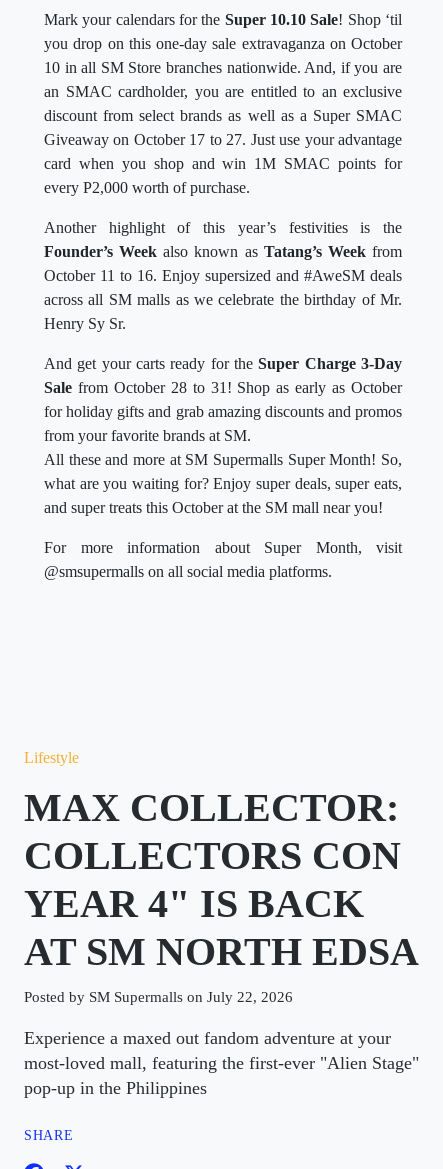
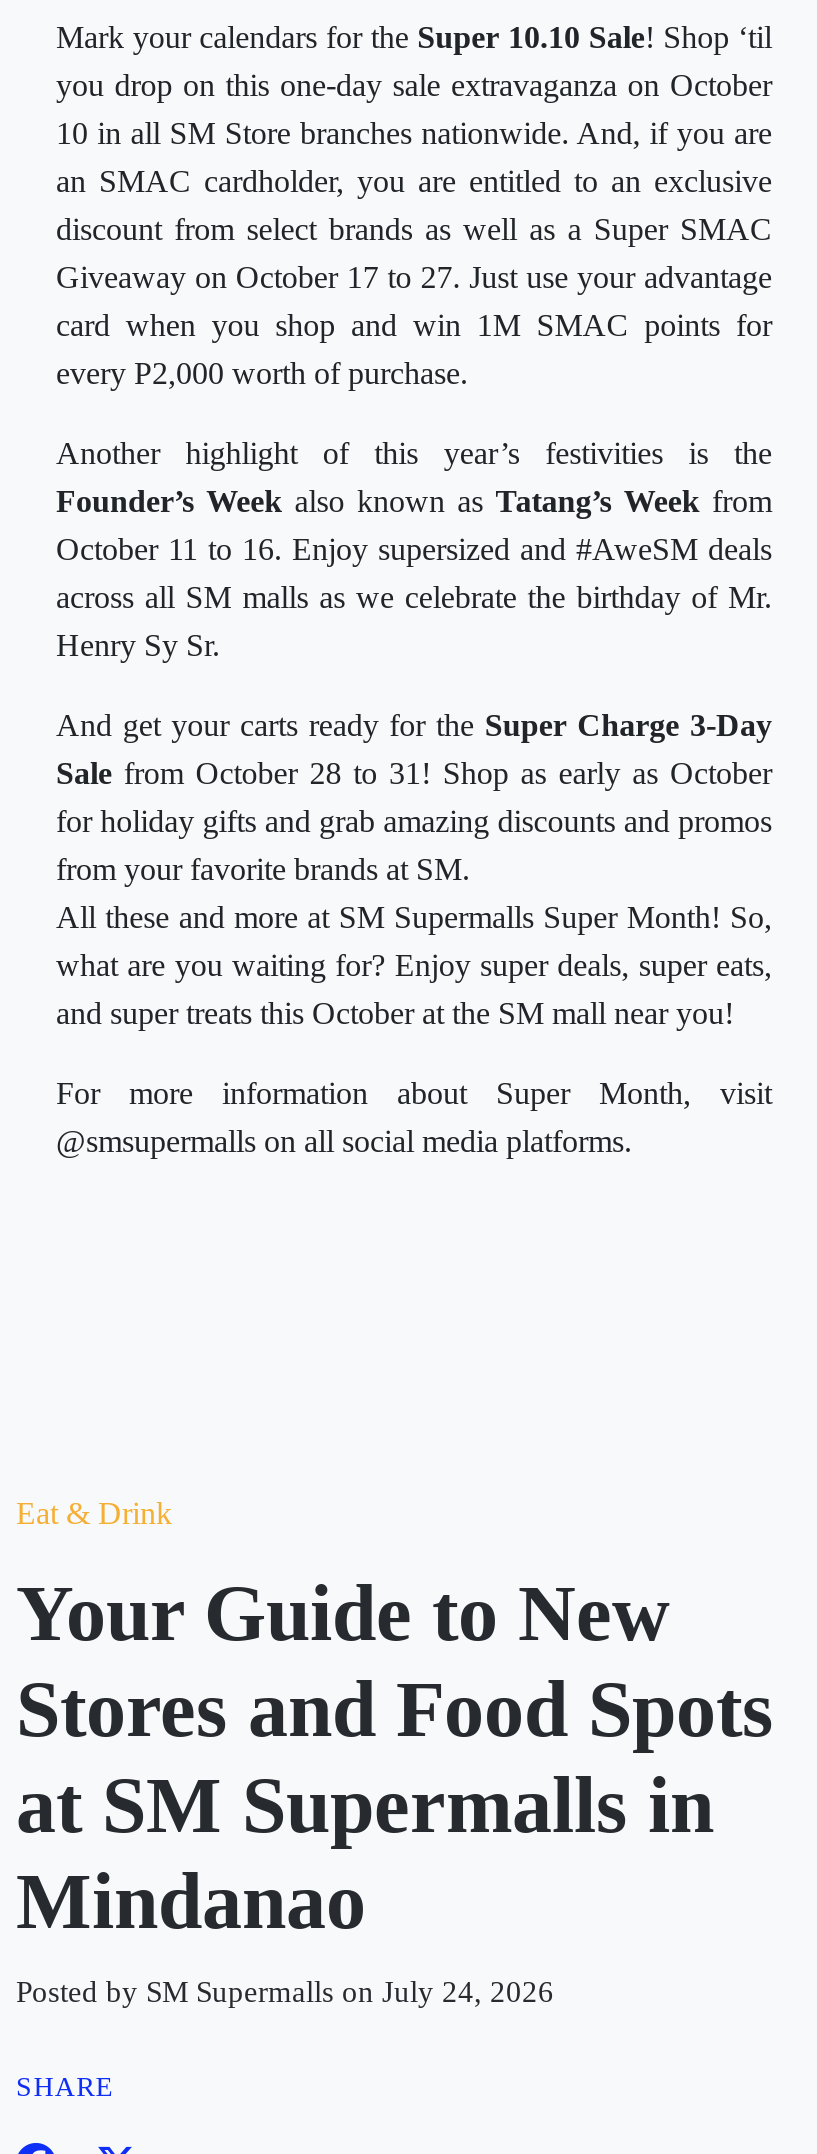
- Lifestyle
- MAX COLLECTOR:
- COLLECTORS CON
- YEAR 4" IS BACK
- AT SM NORTH EDSA
- Posted by SM Supermalls on July 22, 2026
- Experience a maxed out fandom adventure at your
- most-loved mall, featuring the first-ever "Alien Stage"
- pop-up in the Philippines
+ Eat & Drink
+ Your Guide to New
+ Stores and Food Spots
+ at SM Supermalls in
+ Mindanao
+ Posted by SM Supermalls on July 24, 2026
